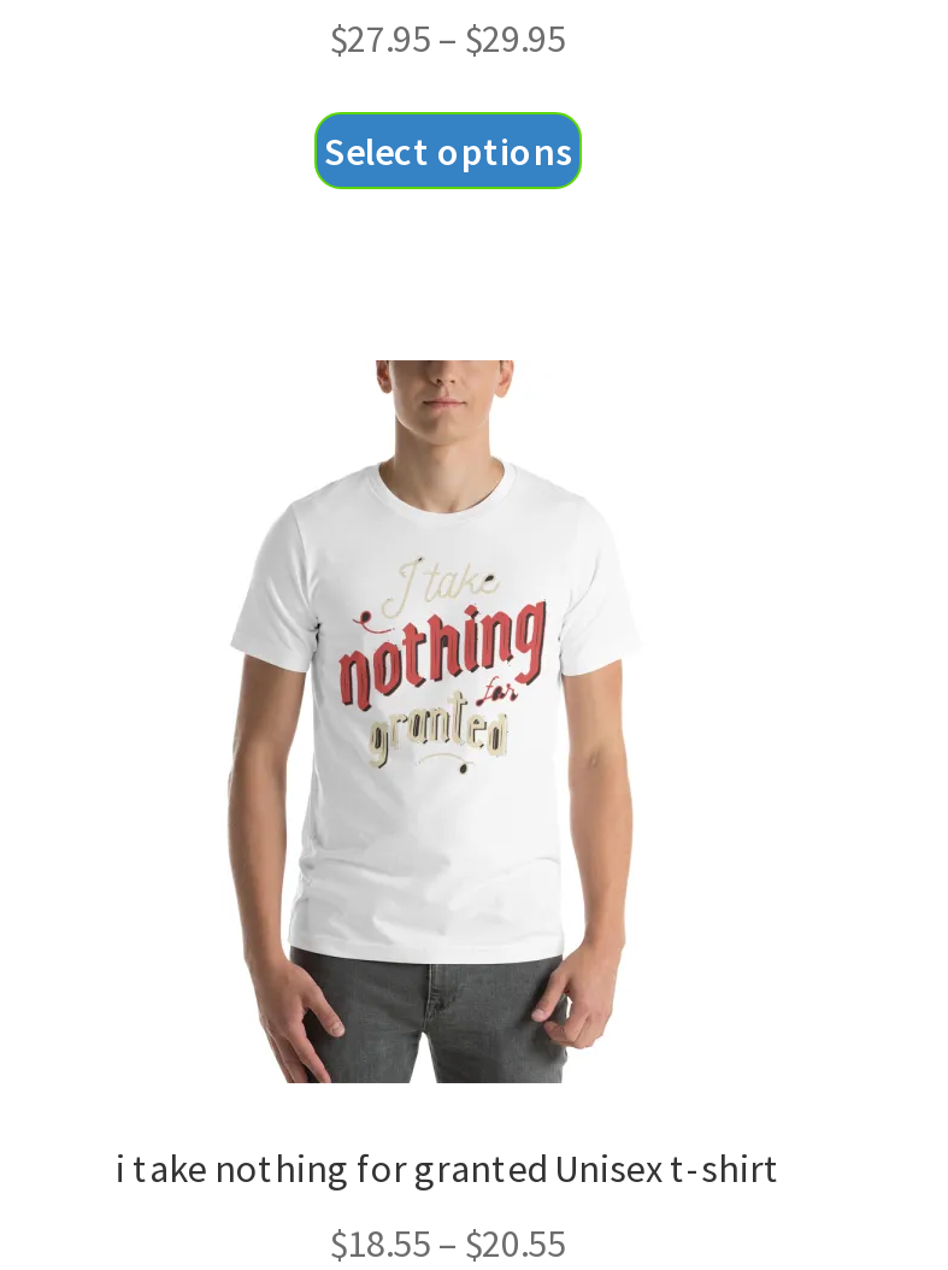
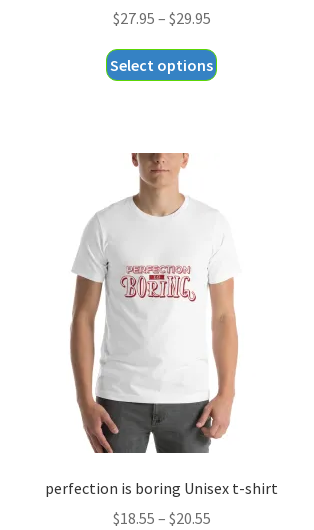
- [image]
+ [image]

- i take nothing for granted Unisex t-shirt
+ perfection is boring Unisex t-shirt
